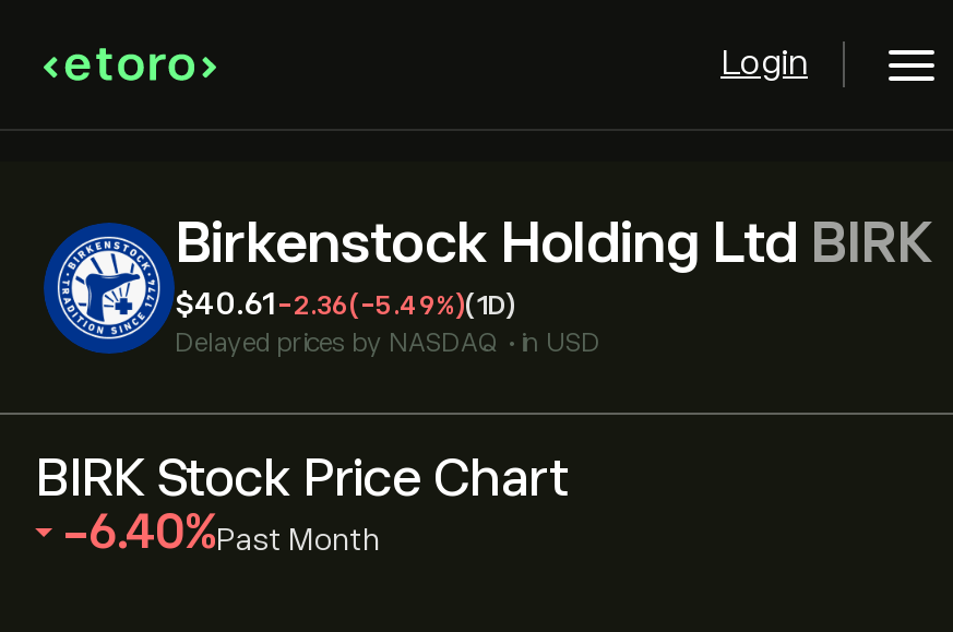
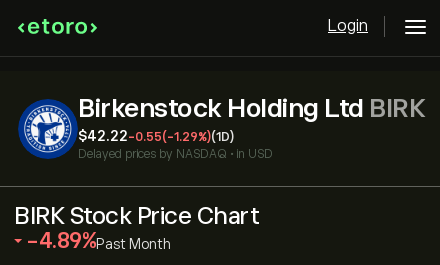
- $40.61-2.36(-5.49%)(1D)
+ $42.22-0.55(-1.29%)(1D)

- -6.40 Past Month
+ -4.89 Past Month
